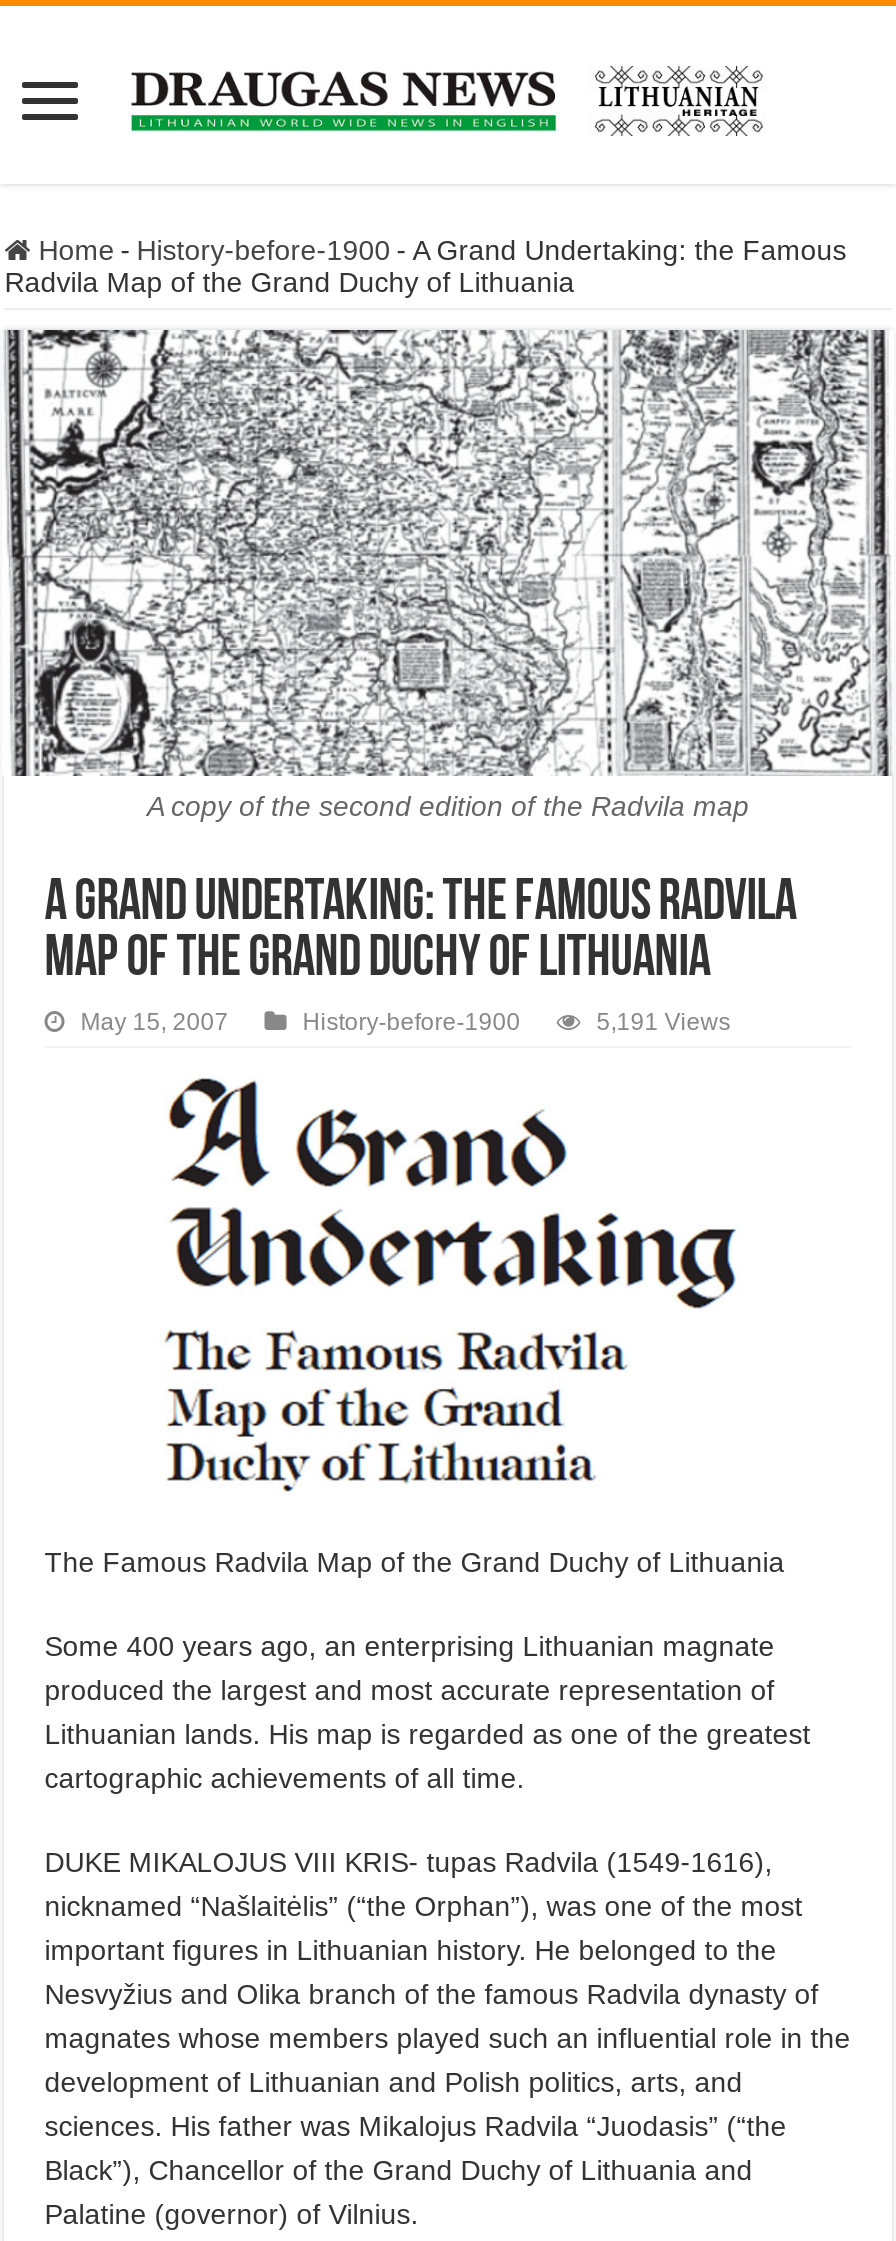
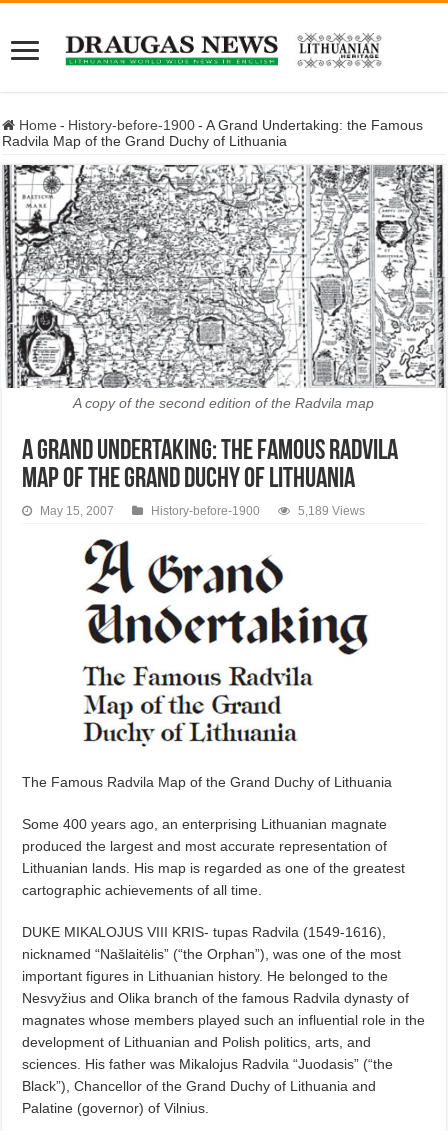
- 5,191 Views
+ 5,189 Views
